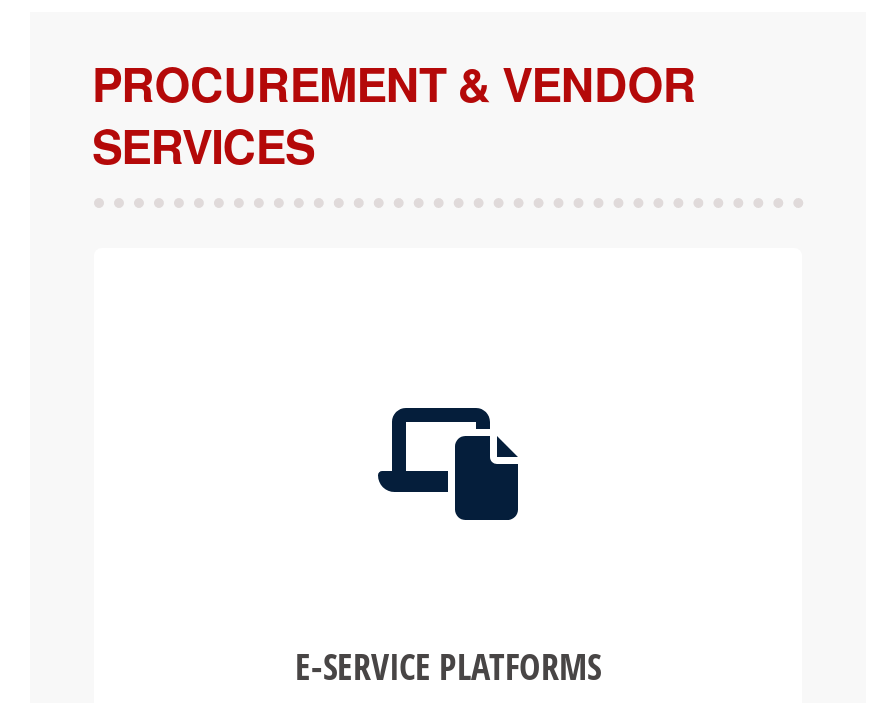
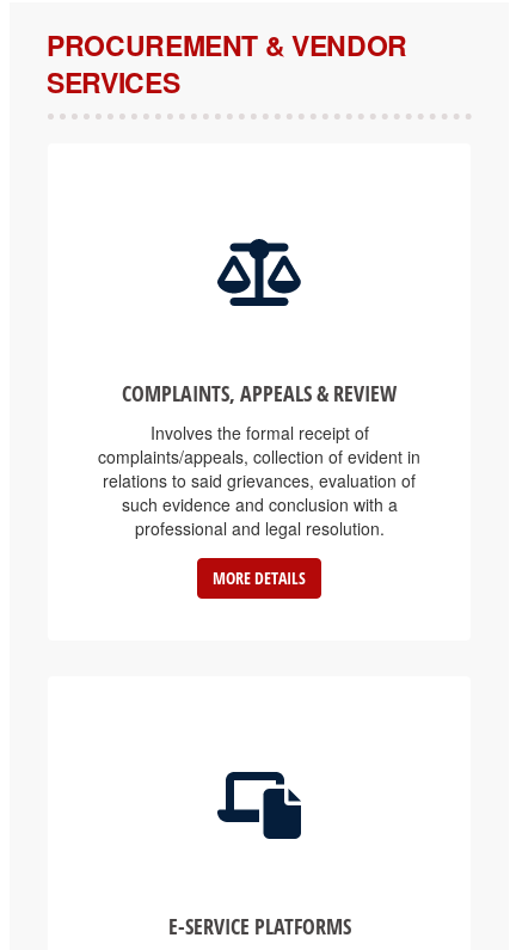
+ COMPLAINTS, APPEALS & REVIEW
+ Involves the formal receipt of
+ complaints/appeals, collection of evident in
+ relations to said grievances, evaluation of
+ such evidence and conclusion with a
+ professional and legal resolution.
+ MORE DETAILS

+ [image]
